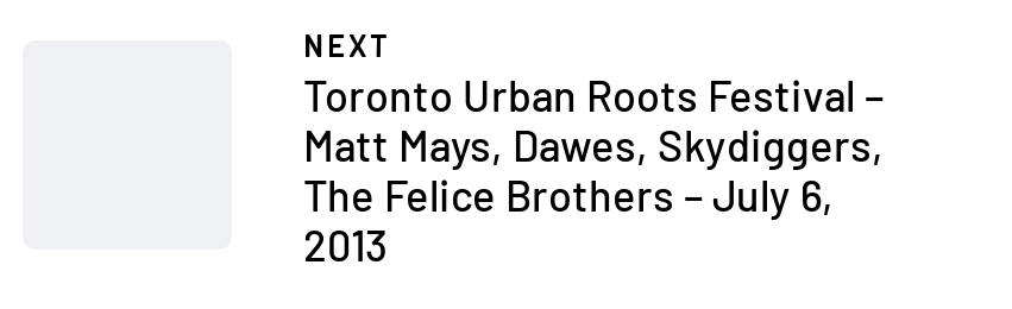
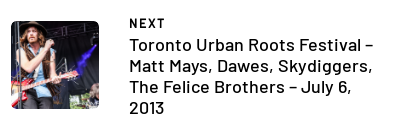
+ [image]
